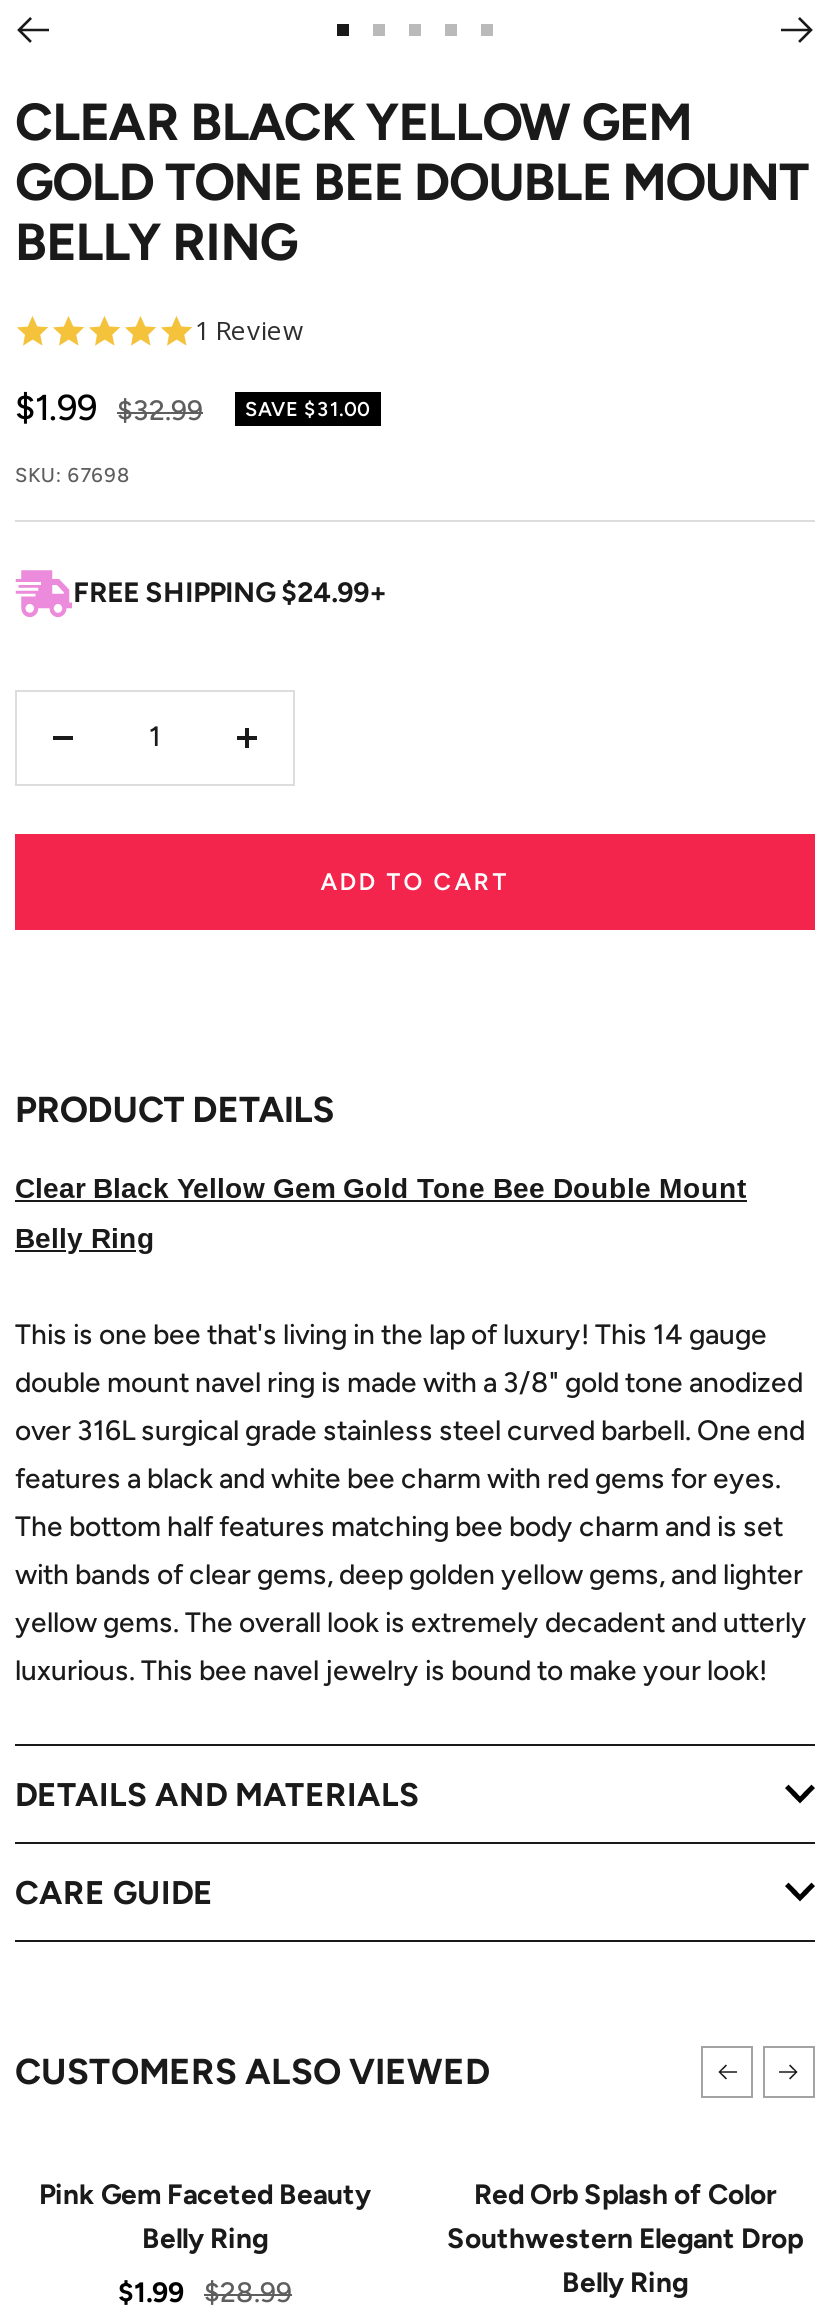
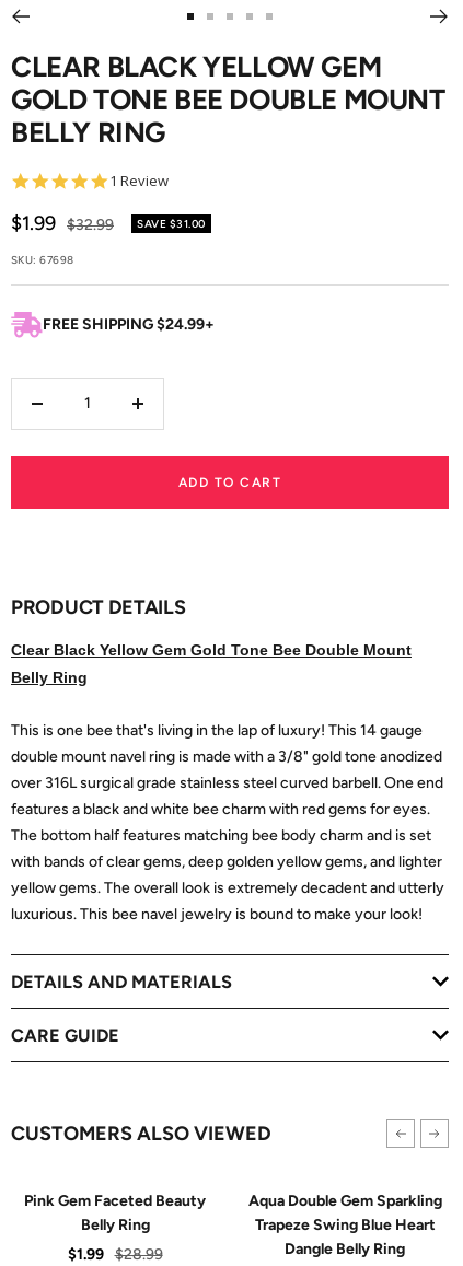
- Red Orb Splash of Color
- Southwestern Elegant Drop
- Belly Ring
+ Aqua Double Gem Sparkling
+ Trapeze Swing Blue Heart
+ Dangle Belly Ring
